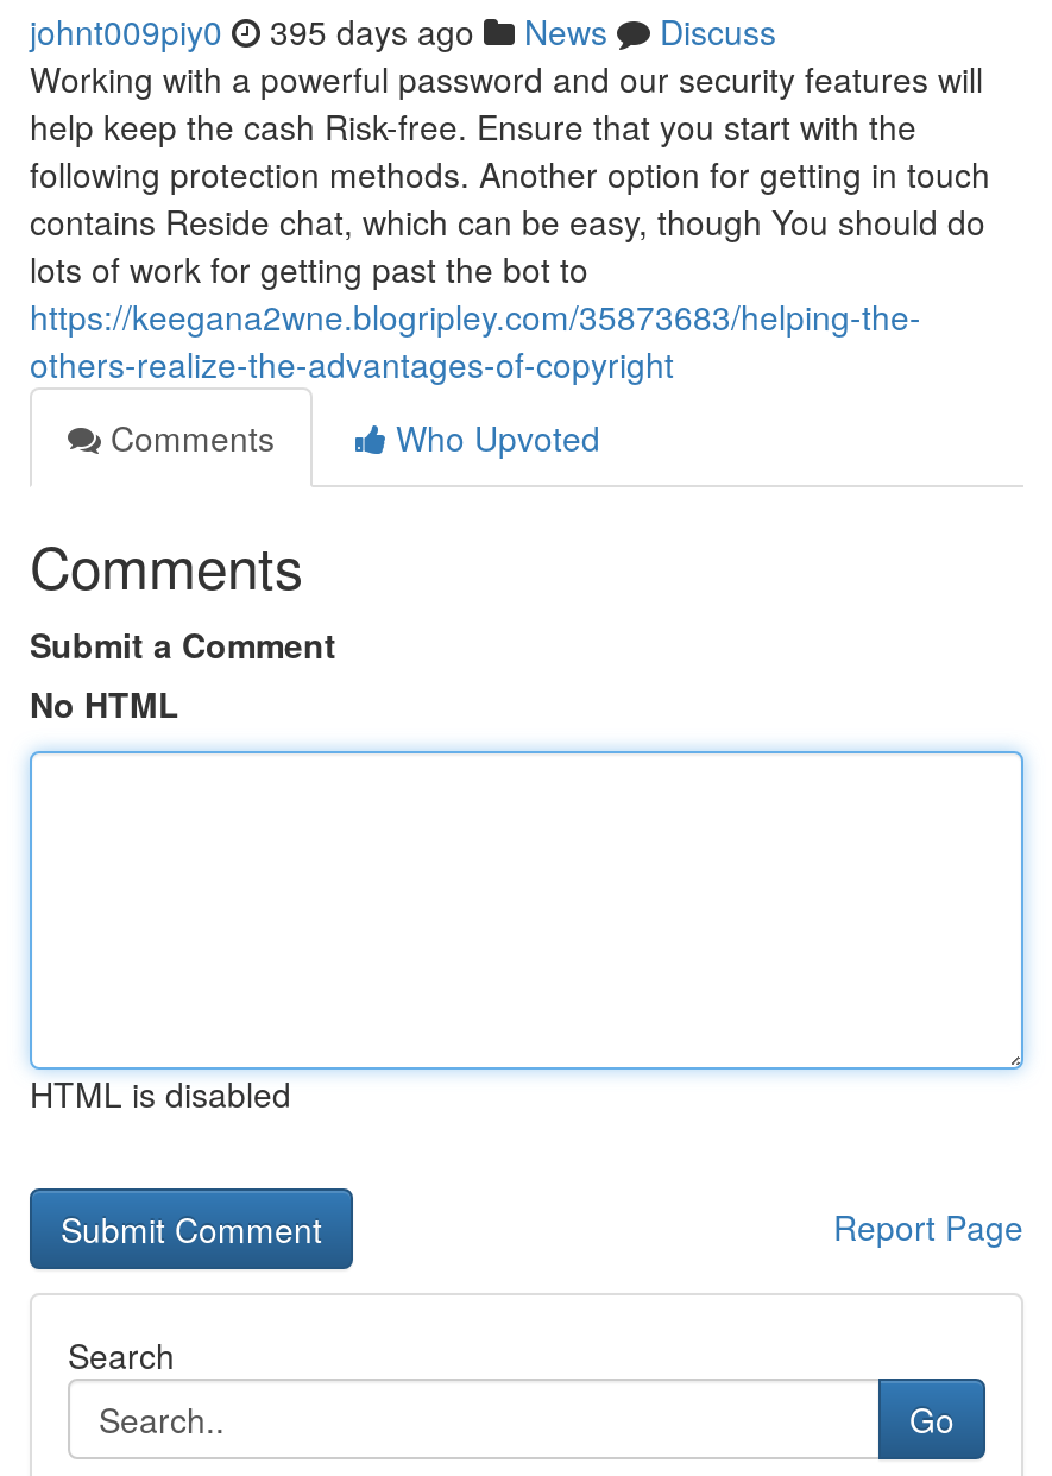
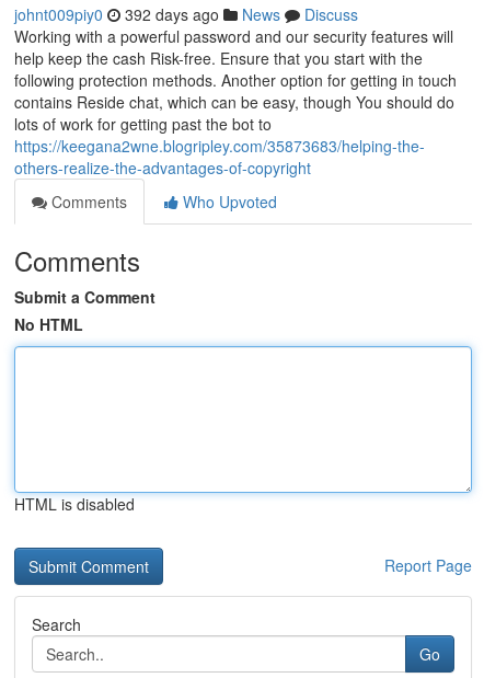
- johnt009piy0 395 days ago News Discuss
+ johnt009piy0 392 days ago News Discuss
